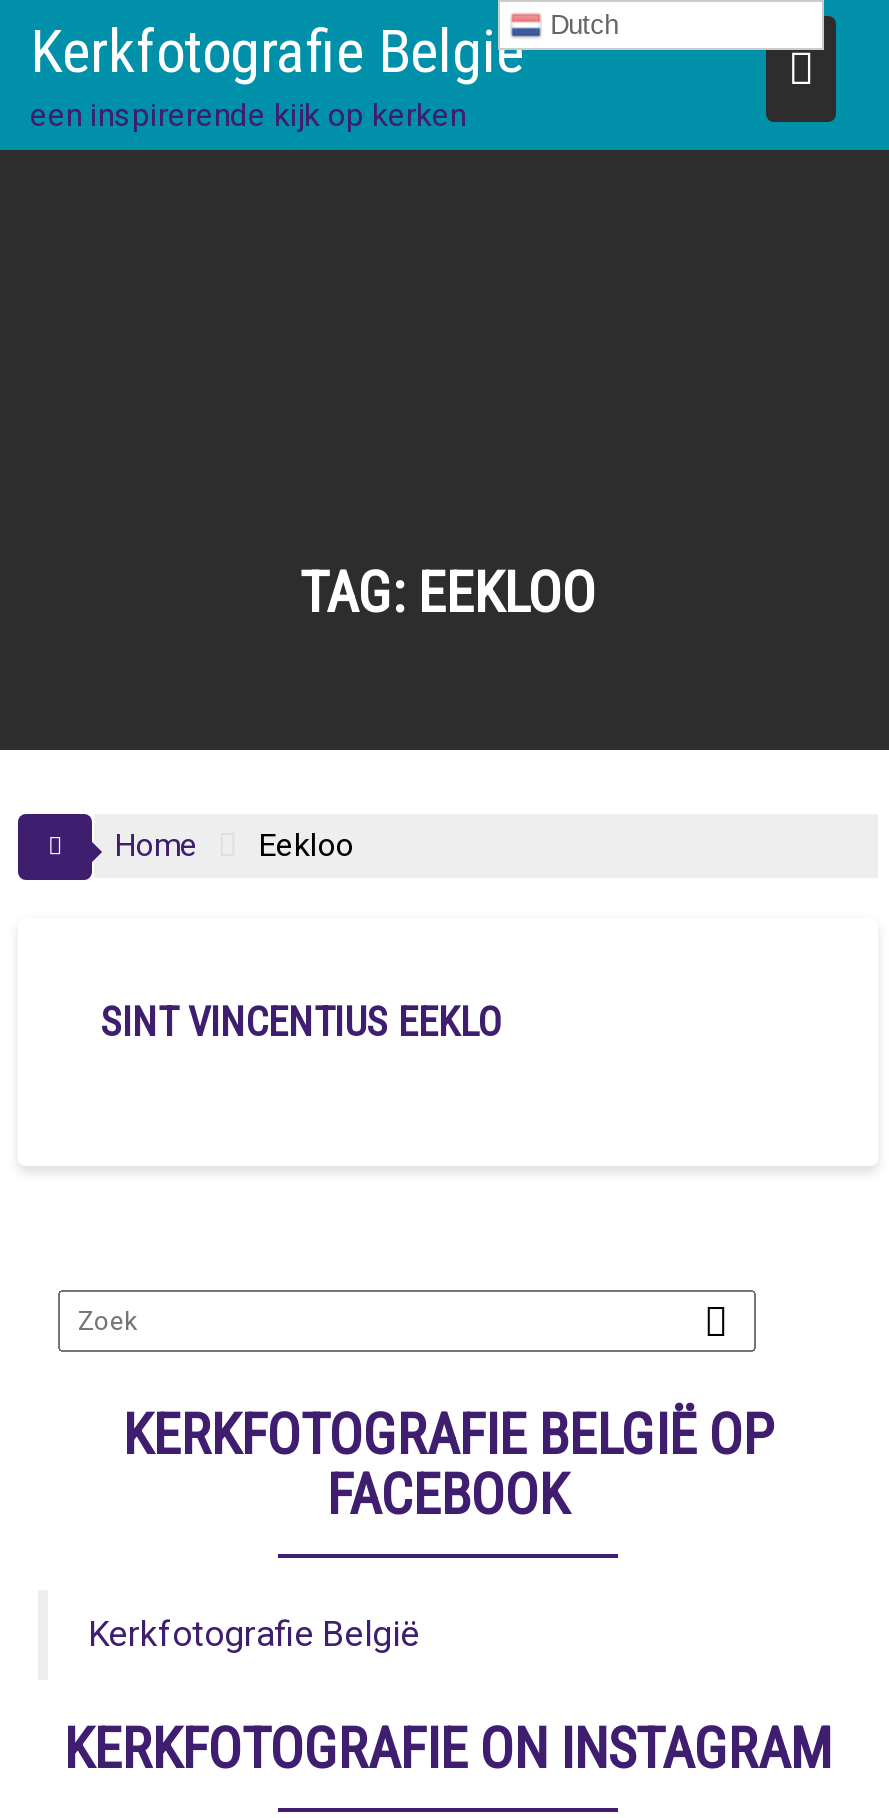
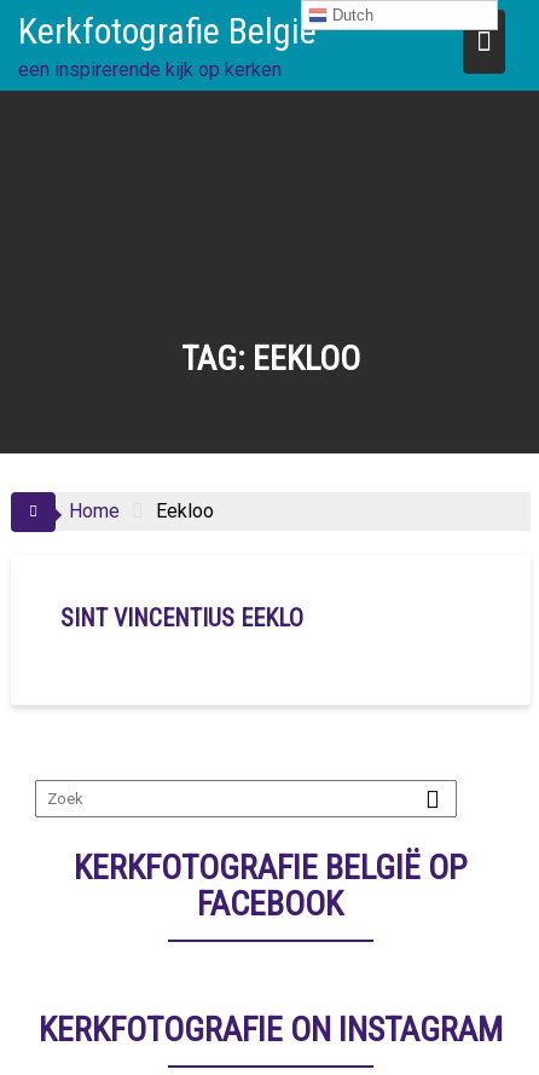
- Kerkfotografie België
